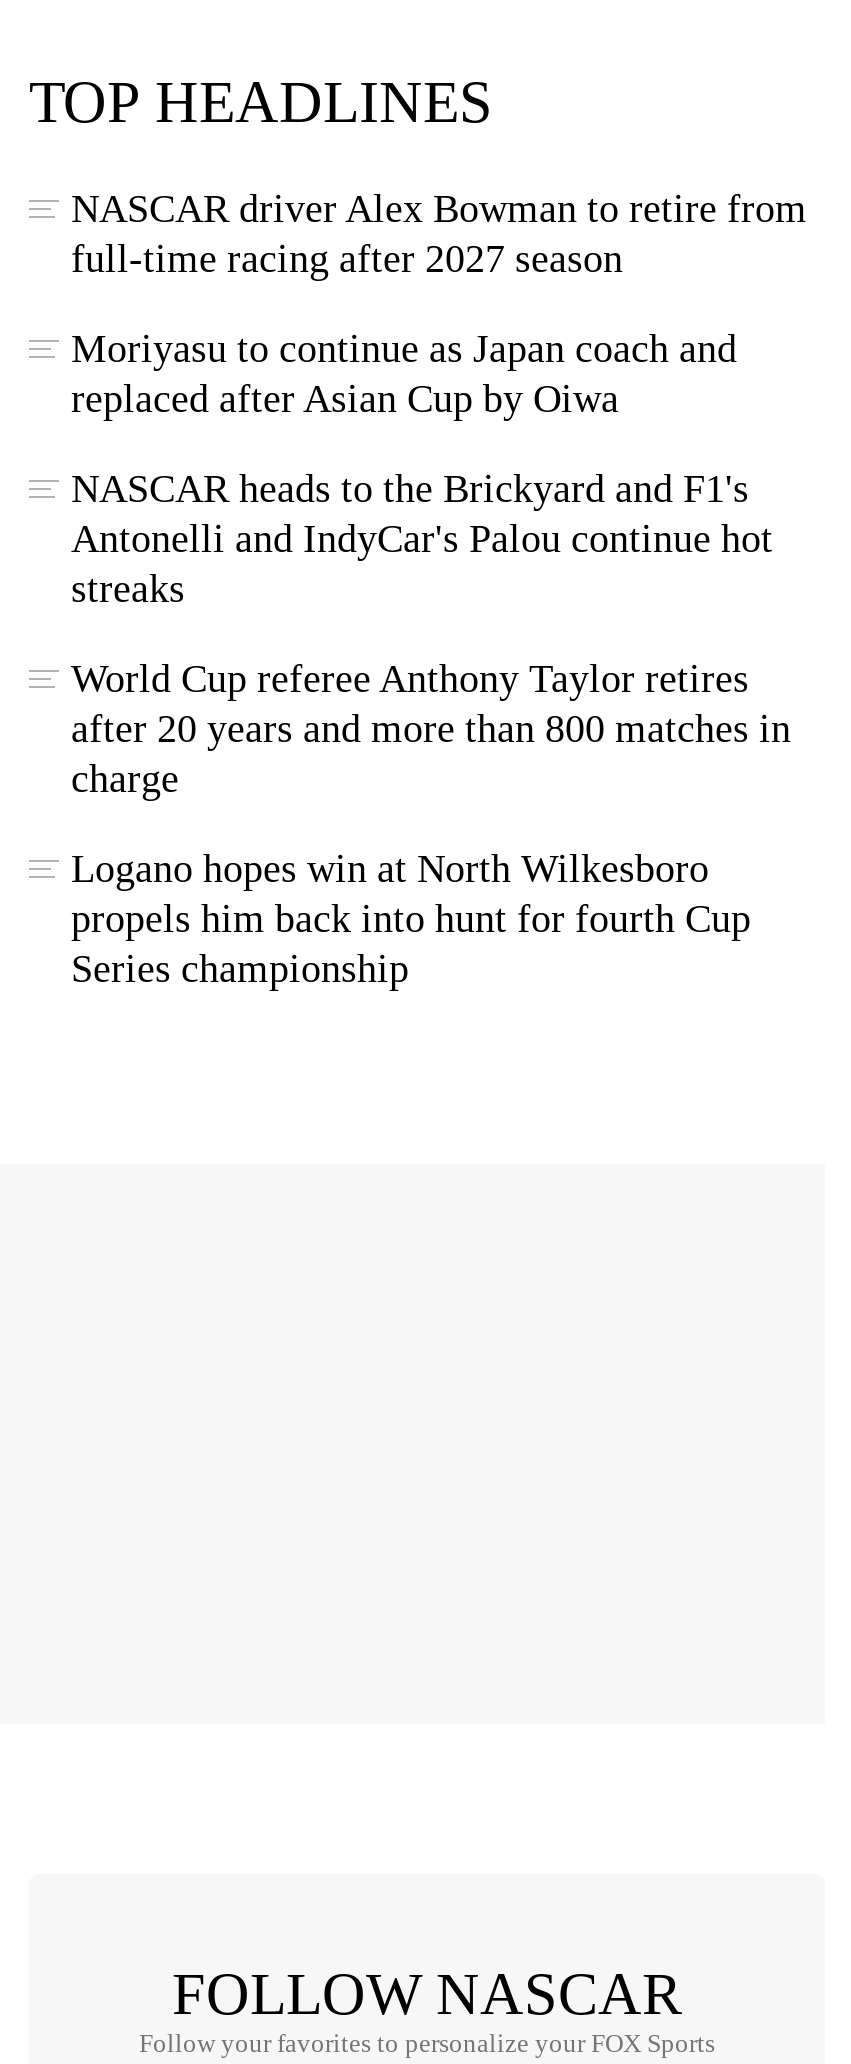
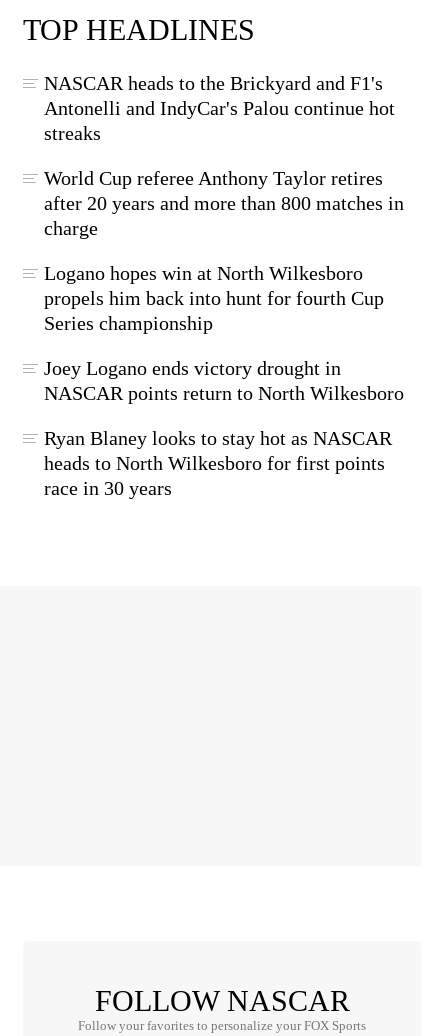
- NASCAR driver Alex Bowman to retire from
- full-time racing after 2027 season
- Moriyasu to continue as Japan coach and
- replaced after Asian Cup by Oiwa

moved up: NASCAR heads to the Brickyard and F1's | Antonelli and IndyCar's Palou continue hot | streaks | ... | propels him back into hunt for fourth Cup | Series championship

+ Joey Logano ends victory drought in
+ NASCAR points return to North Wilkesboro
+ Ryan Blaney looks to stay hot as NASCAR
+ heads to North Wilkesboro for first points
+ race in 30 years
